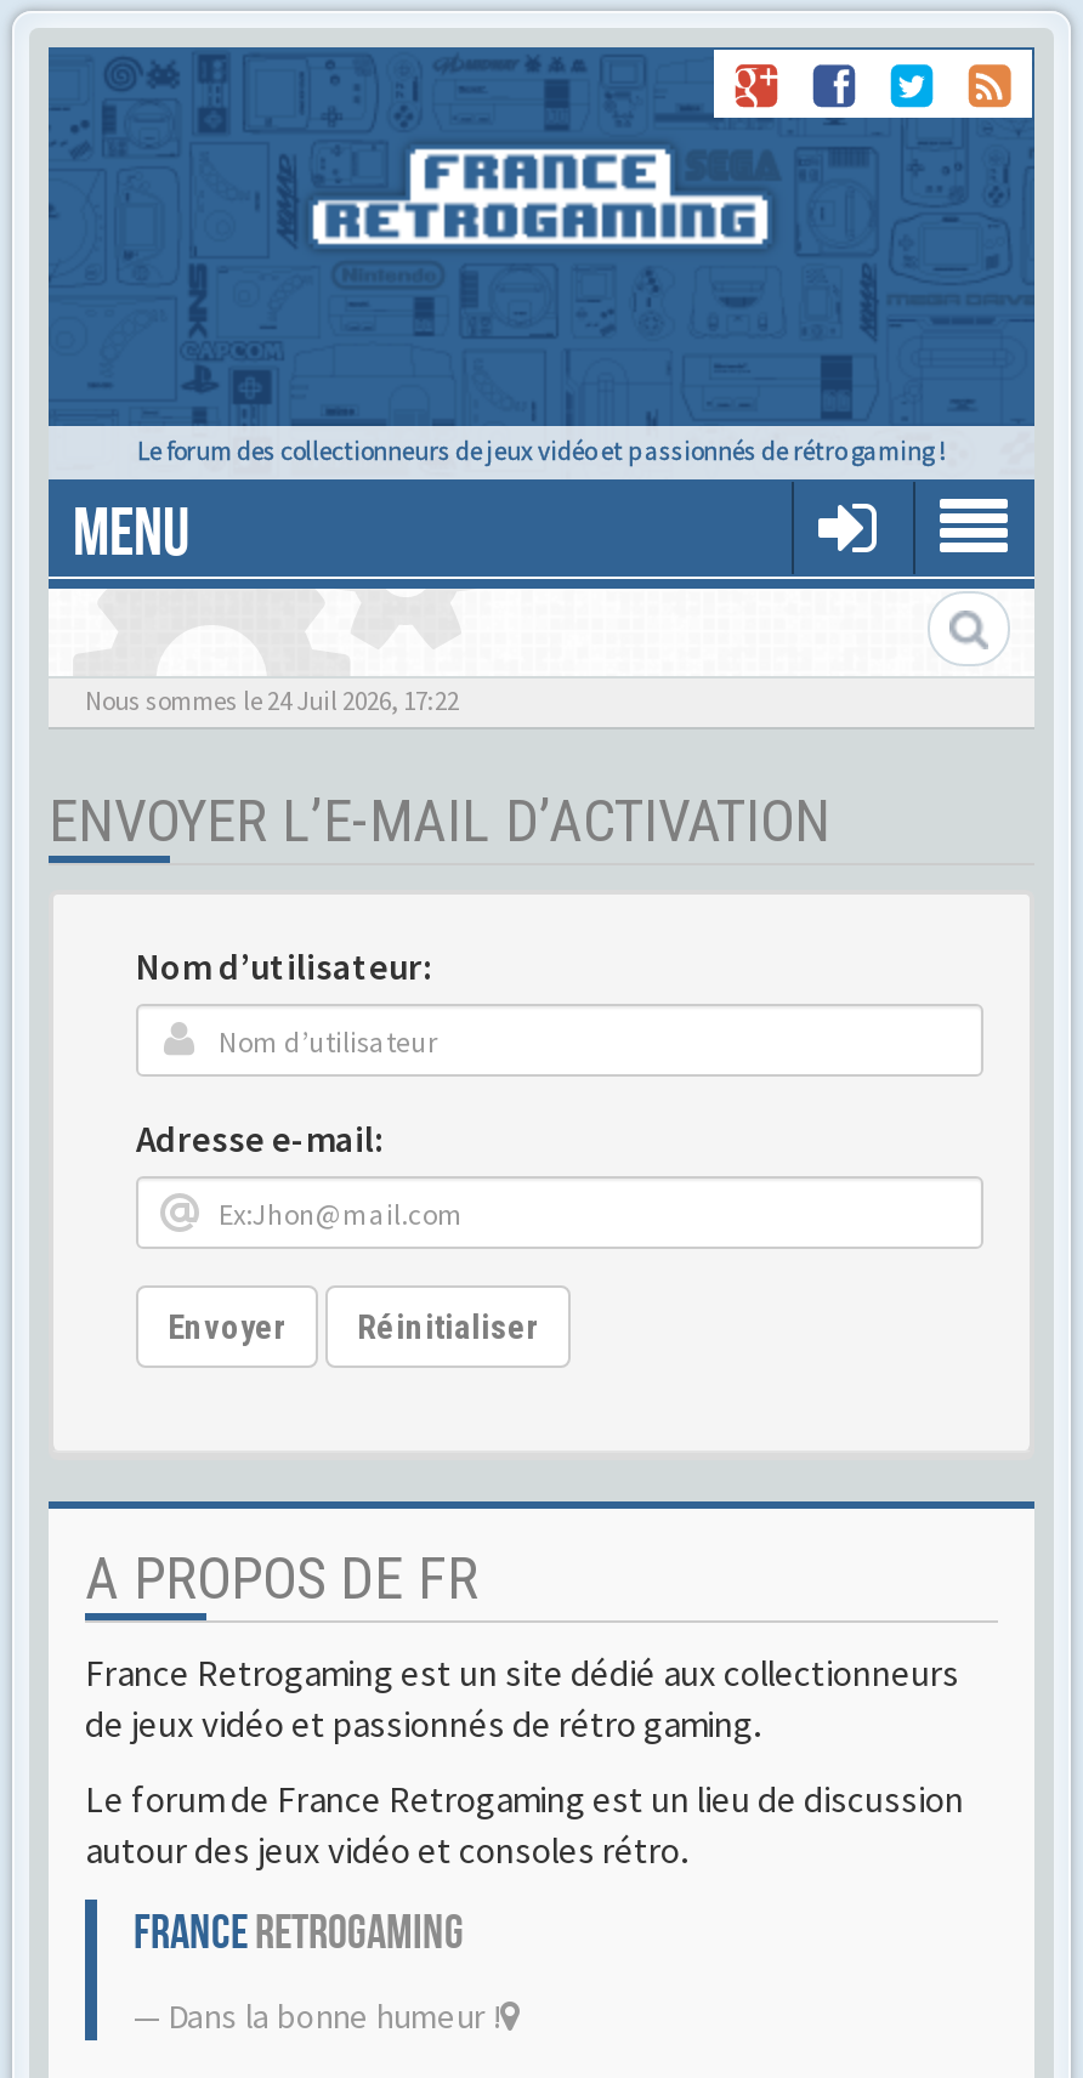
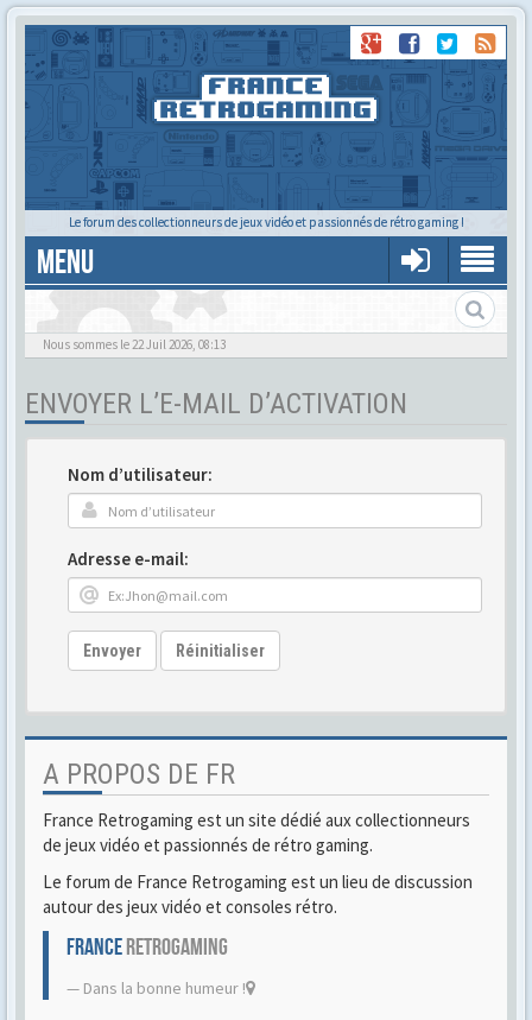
- Nous sommes le 24 Juil 2026, 17:22
+ Nous sommes le 22 Juil 2026, 08:13
